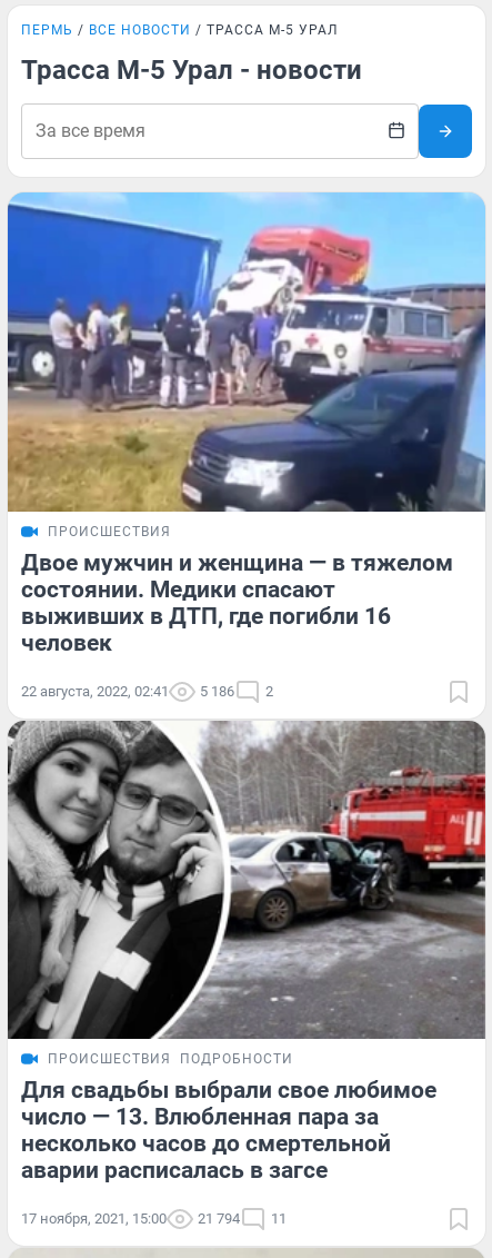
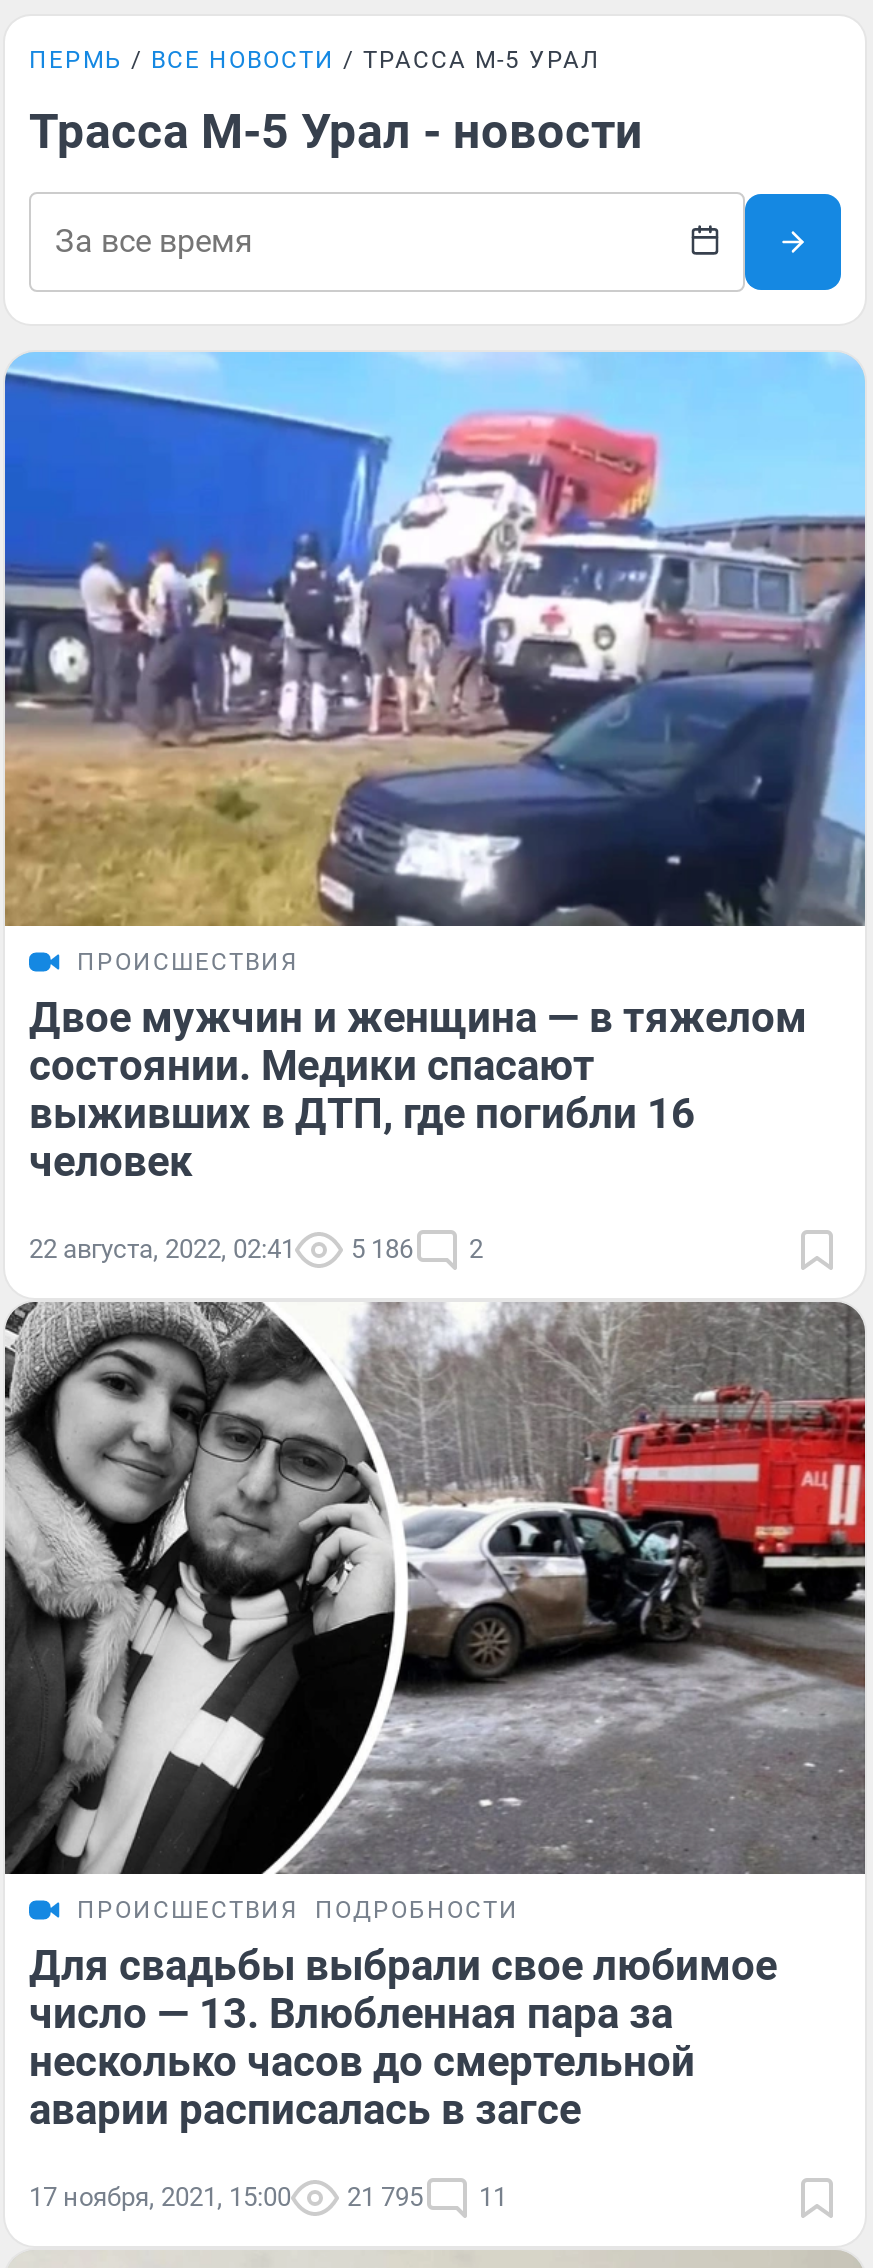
- 17 ноября, 2021, 15:00 21 794 11
+ 17 ноября, 2021, 15:00 21 795 11
